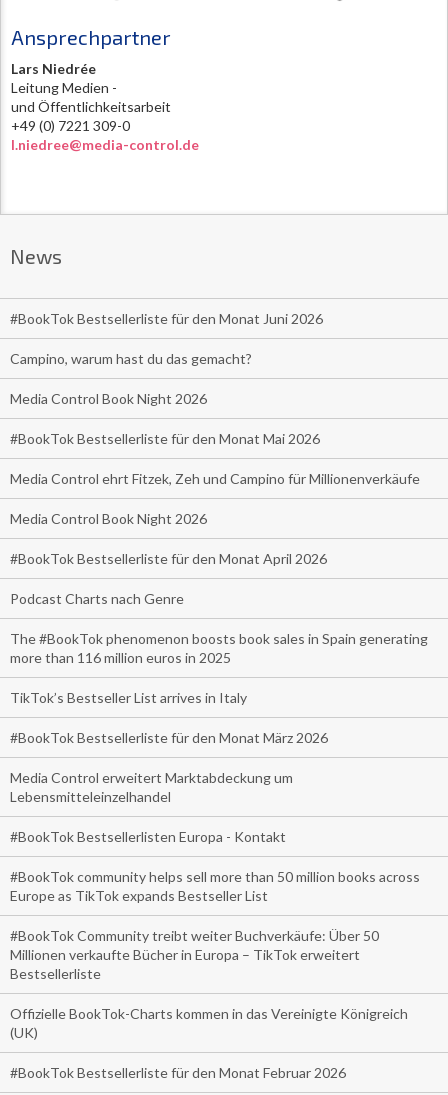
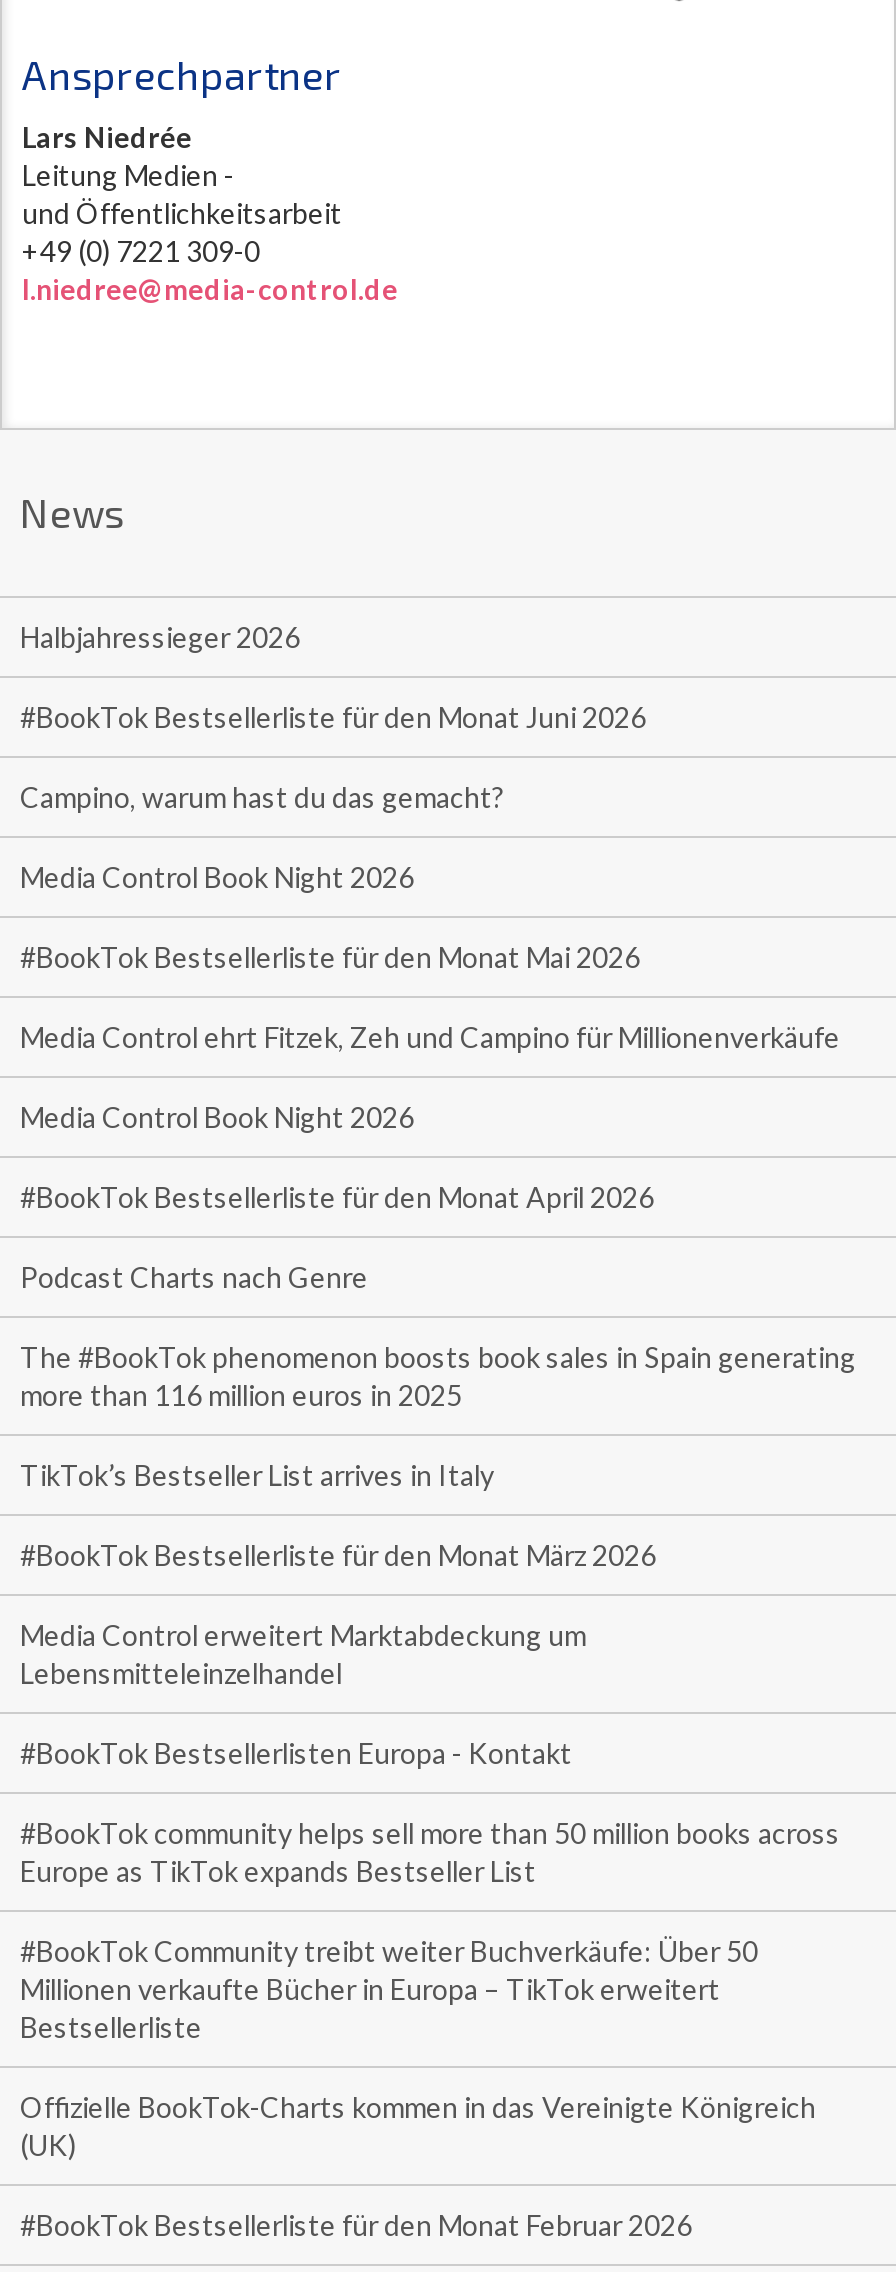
+ Halbjahressieger 2026
